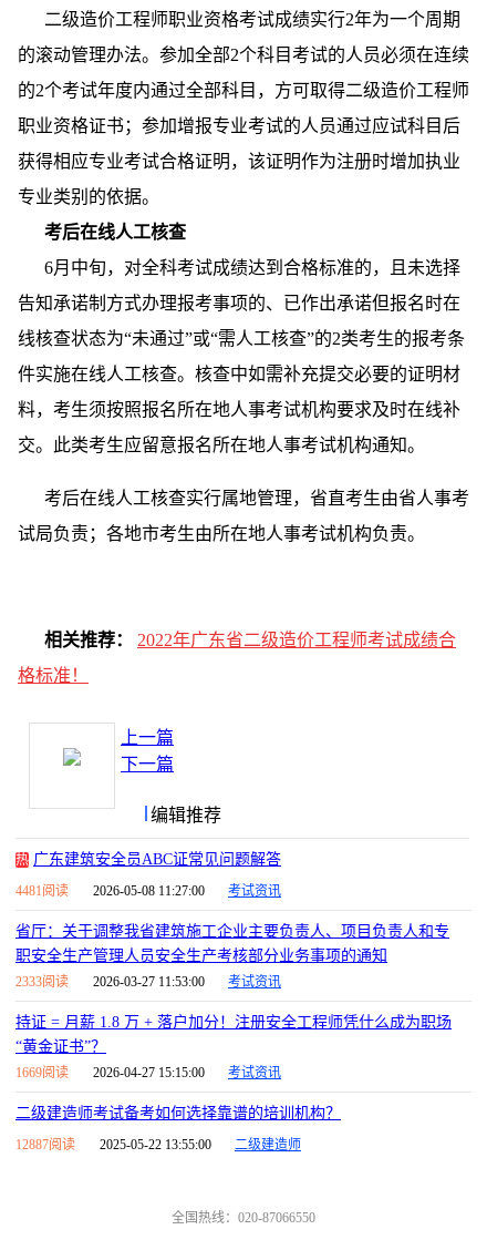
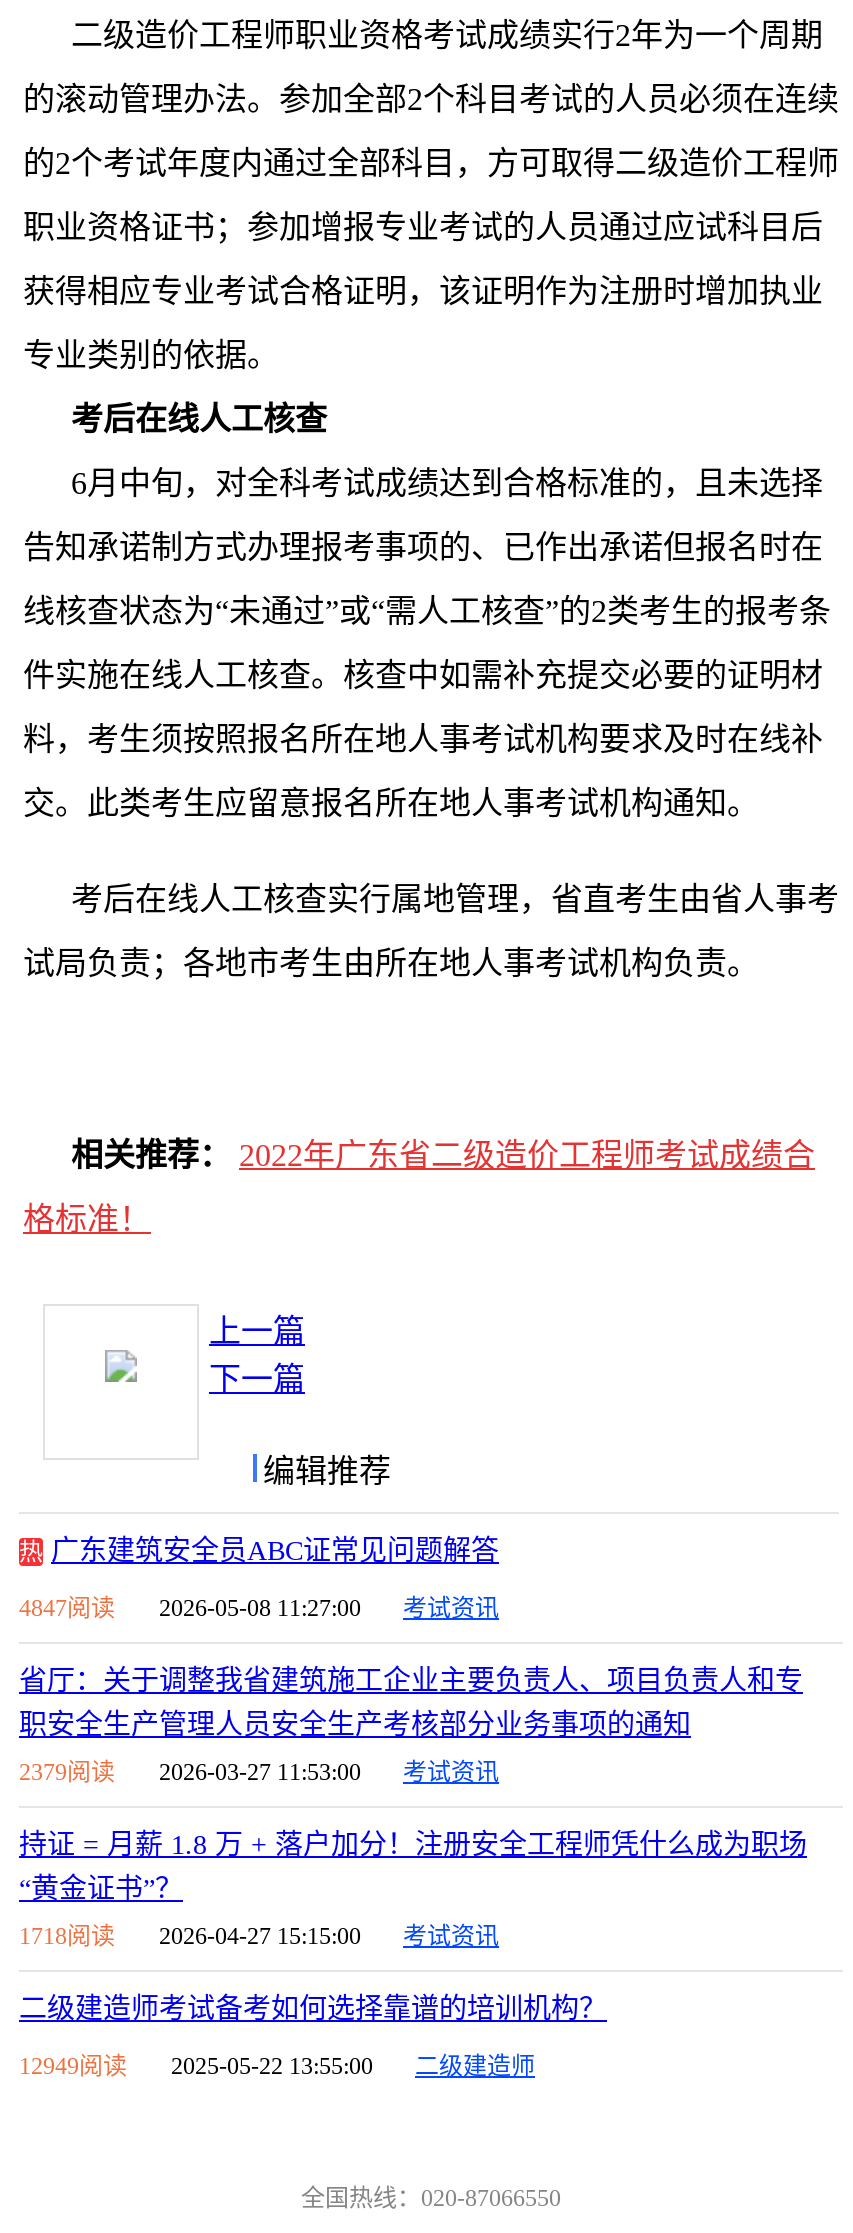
- 4481阅读 2026-05-08 11:27:00 考试资讯
+ 4847阅读 2026-05-08 11:27:00 考试资讯

- 2333阅读 2026-03-27 11:53:00 考试资讯
+ 2379阅读 2026-03-27 11:53:00 考试资讯

- 1669阅读 2026-04-27 15:15:00 考试资讯
+ 1718阅读 2026-04-27 15:15:00 考试资讯

- 12887阅读 2025-05-22 13:55:00 二级建造师
+ 12949阅读 2025-05-22 13:55:00 二级建造师
